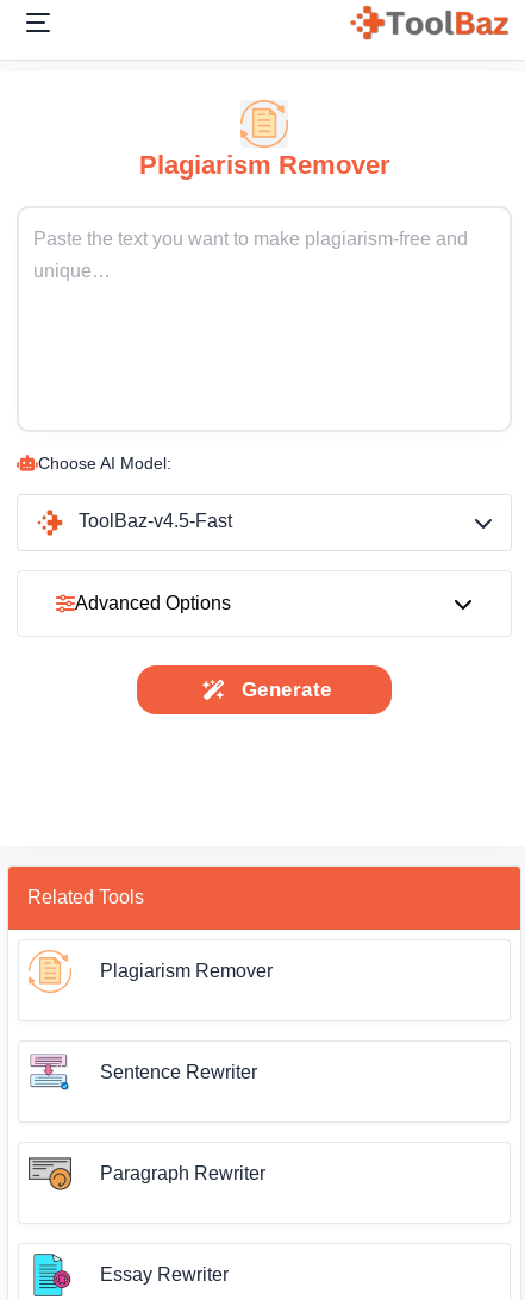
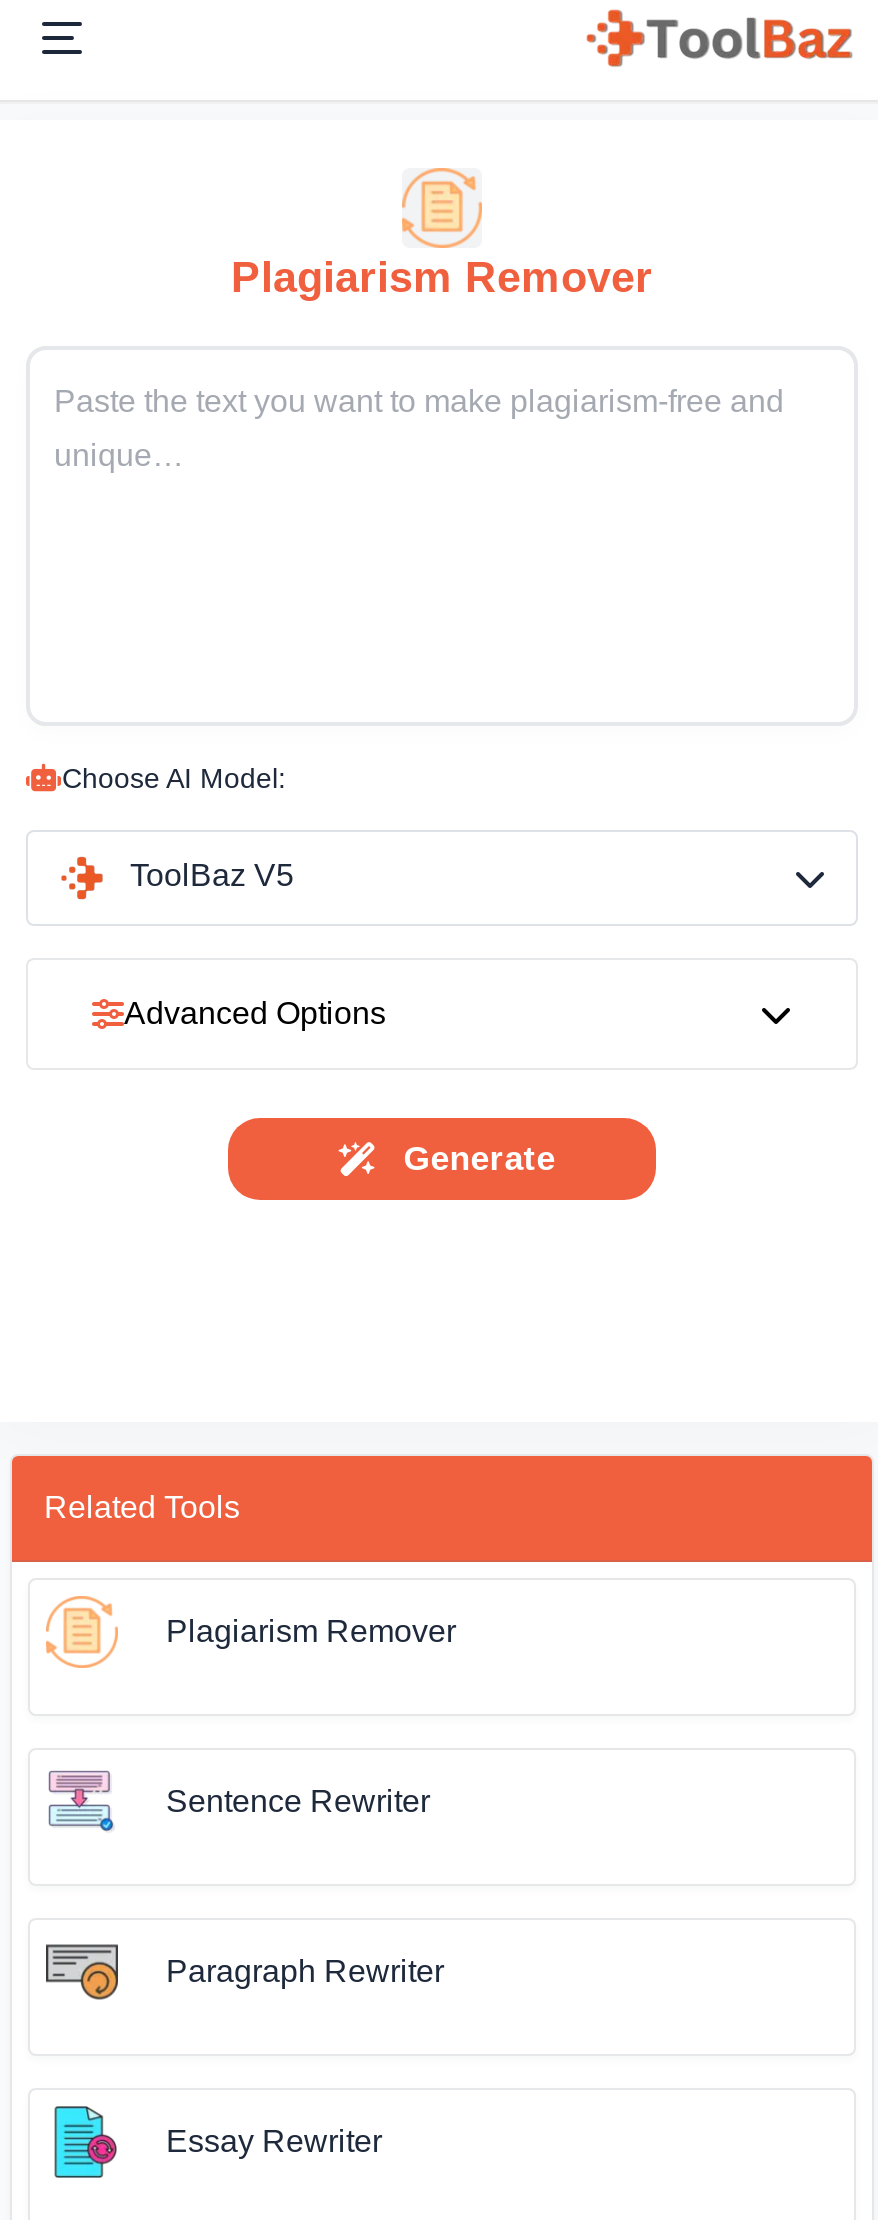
- ToolBaz-v4.5-Fast
+ ToolBaz V5
